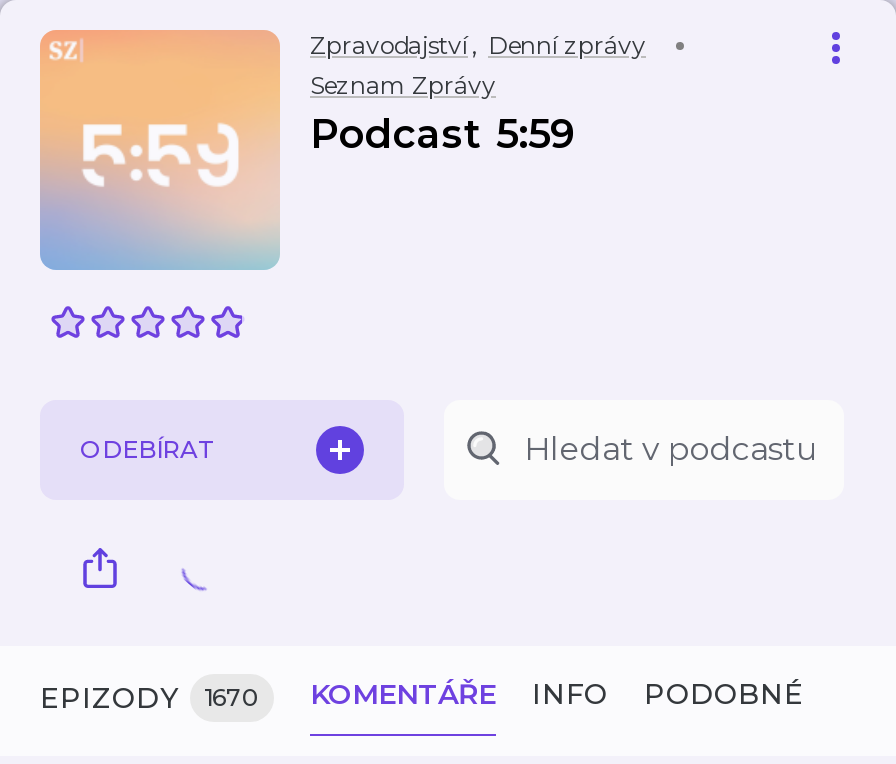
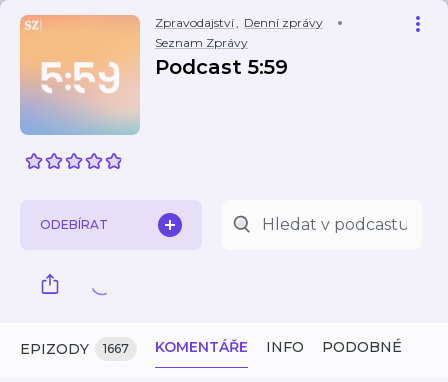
- EPIZODY 1670 KOMENTÁŘE INFO PODOBNÉ
+ EPIZODY 1667 KOMENTÁŘE INFO PODOBNÉ
